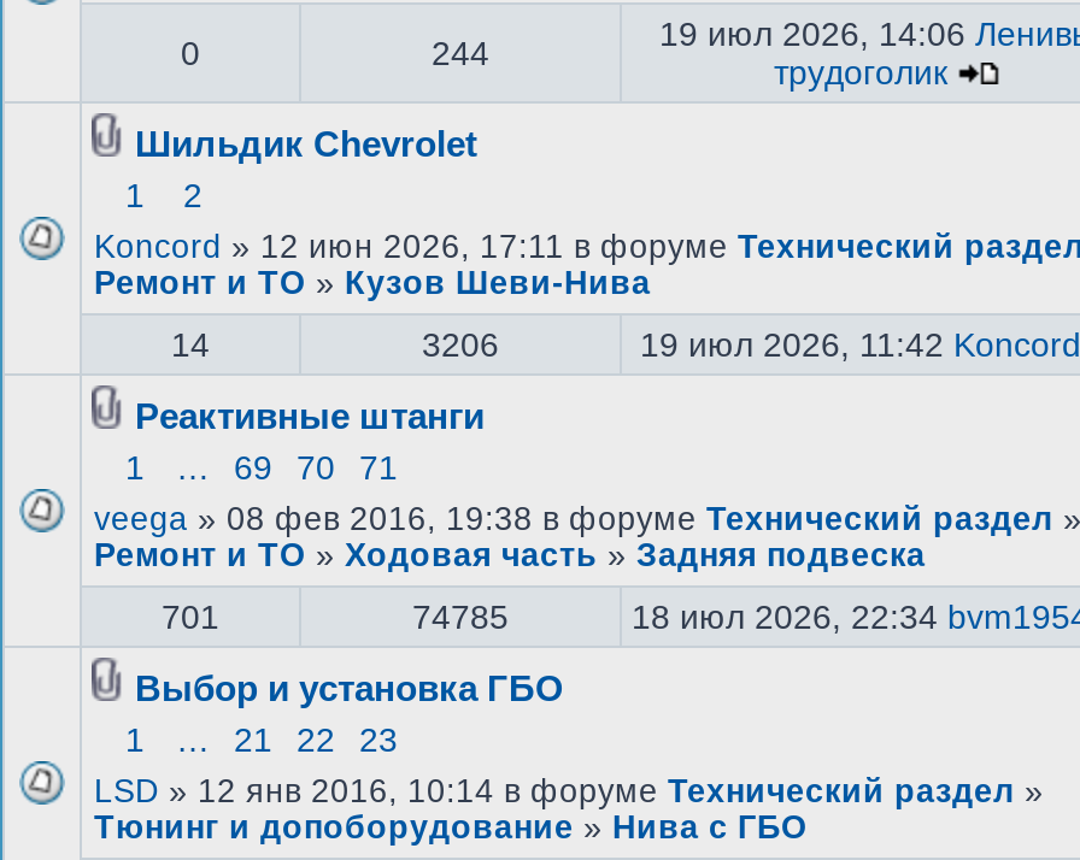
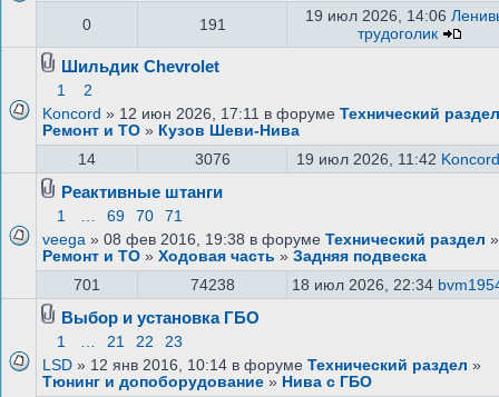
- 244
+ 191

- 3206
+ 3076

- 74785
+ 74238
